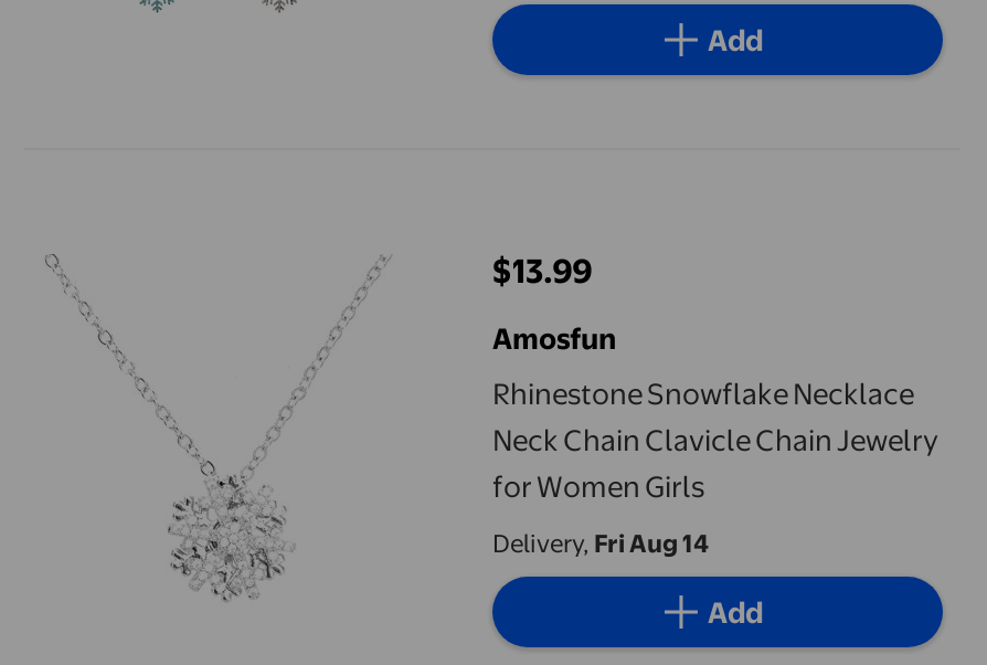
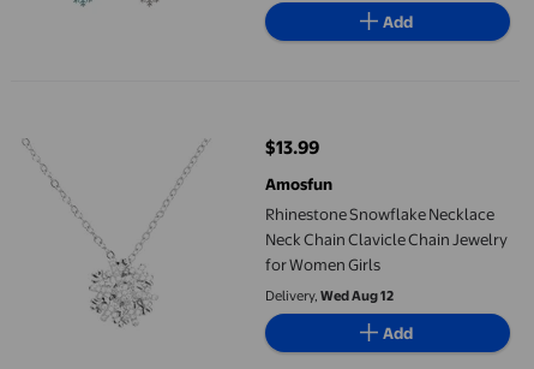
- Delivery, Fri Aug 14
+ Delivery, Wed Aug 12
